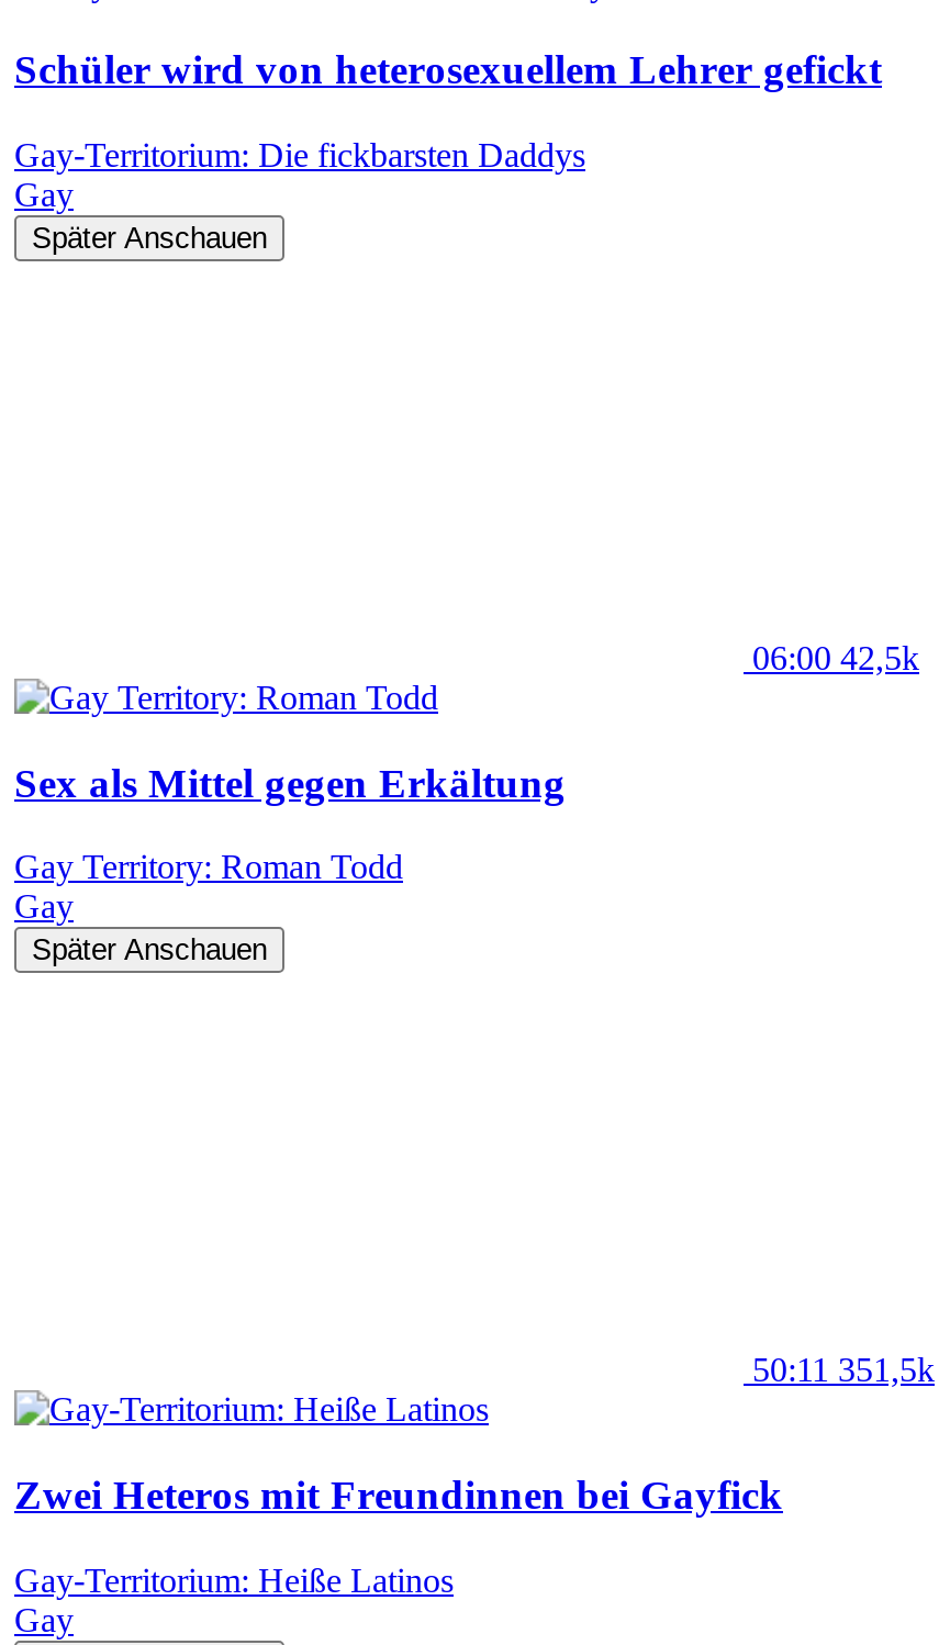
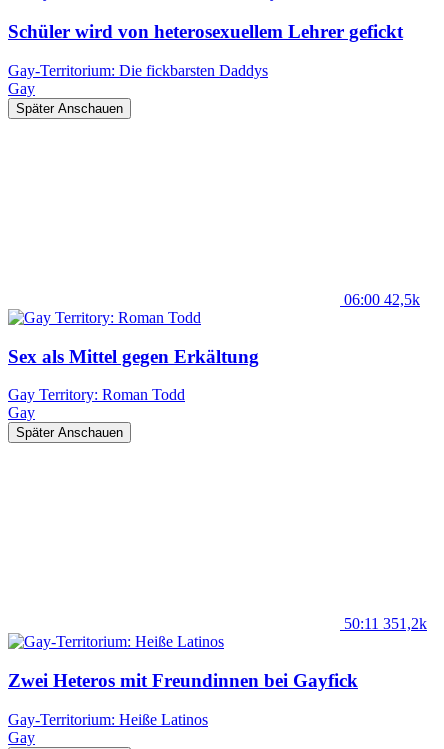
- 50:11 351,5k
+ 50:11 351,2k
